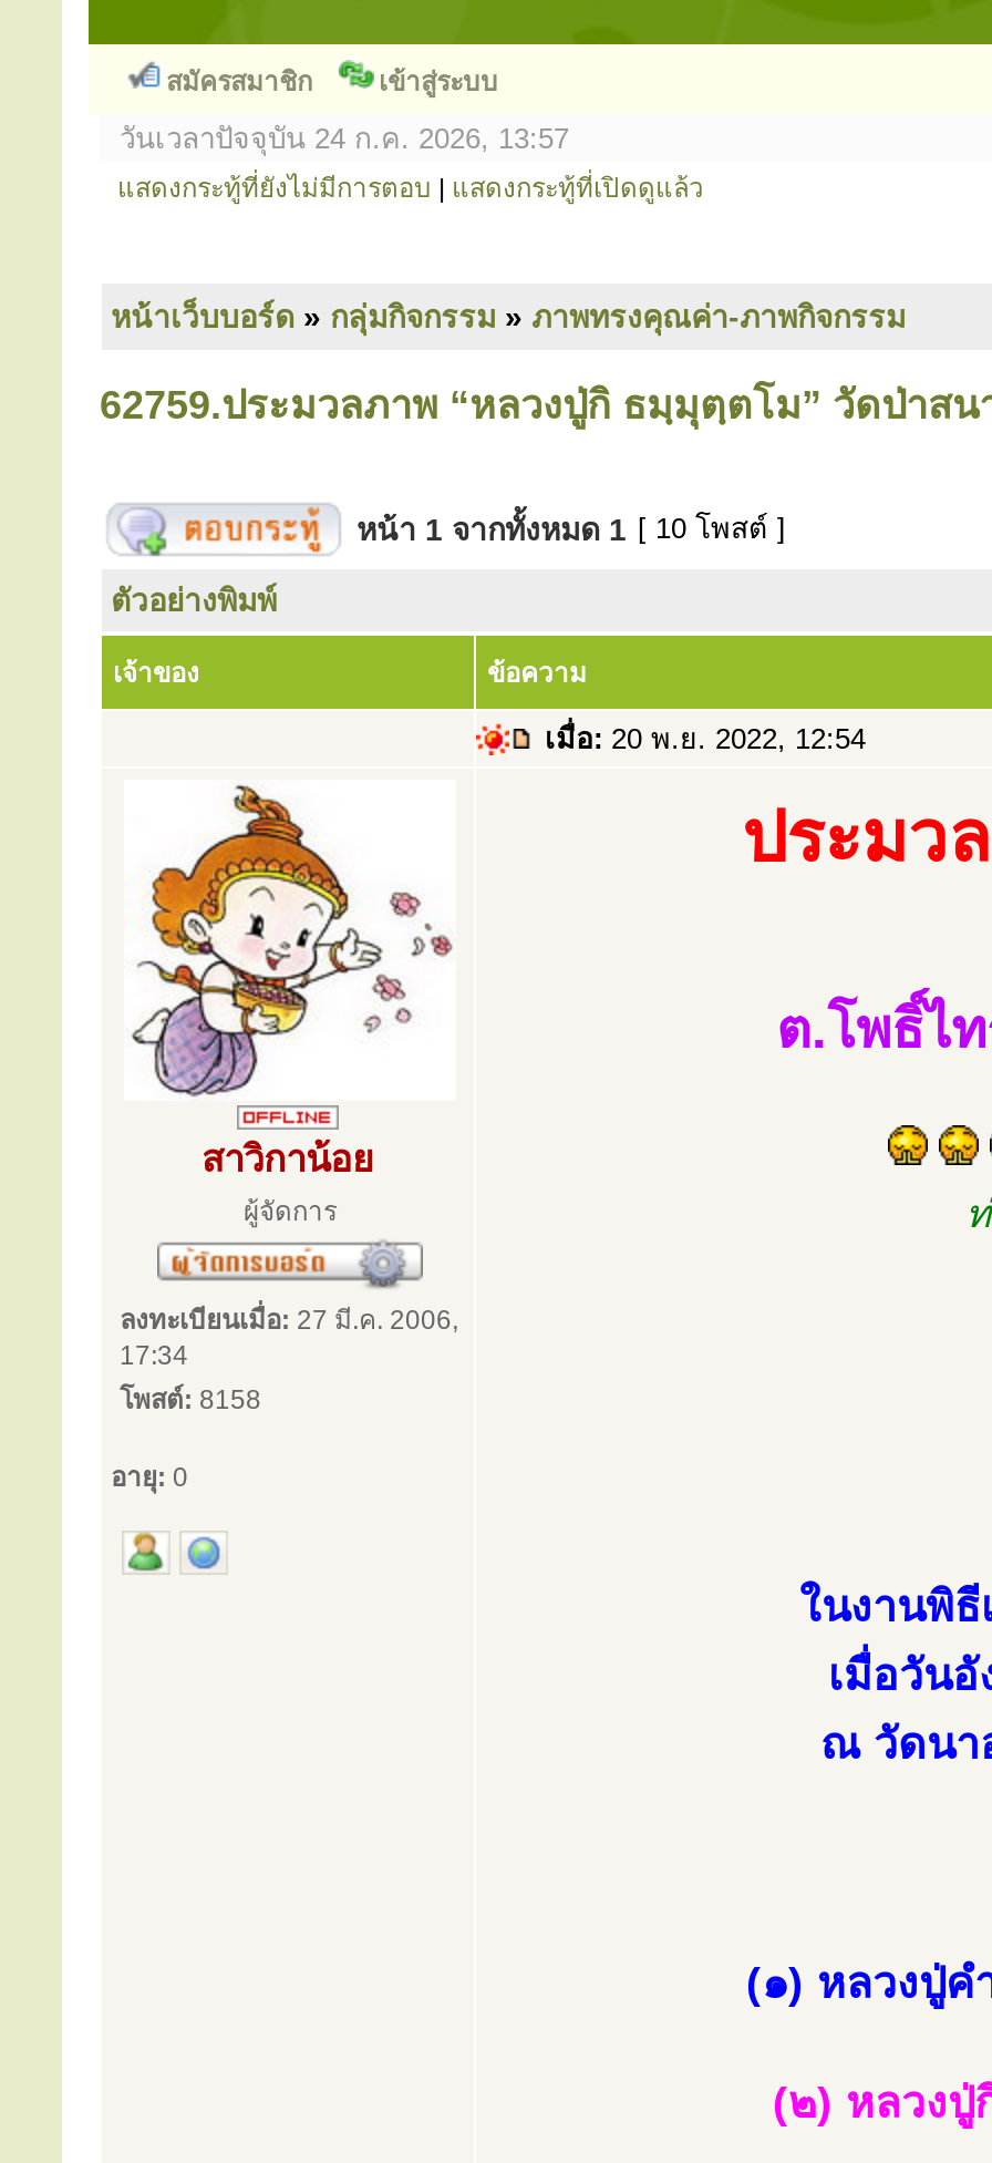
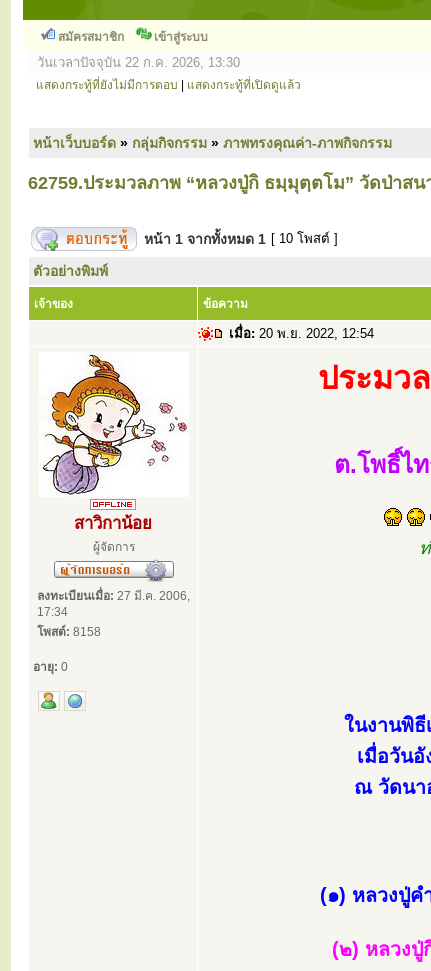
- วันเวลาปัจจุบัน 24 ก.ค. 2026, 13:57
+ วันเวลาปัจจุบัน 22 ก.ค. 2026, 13:30
